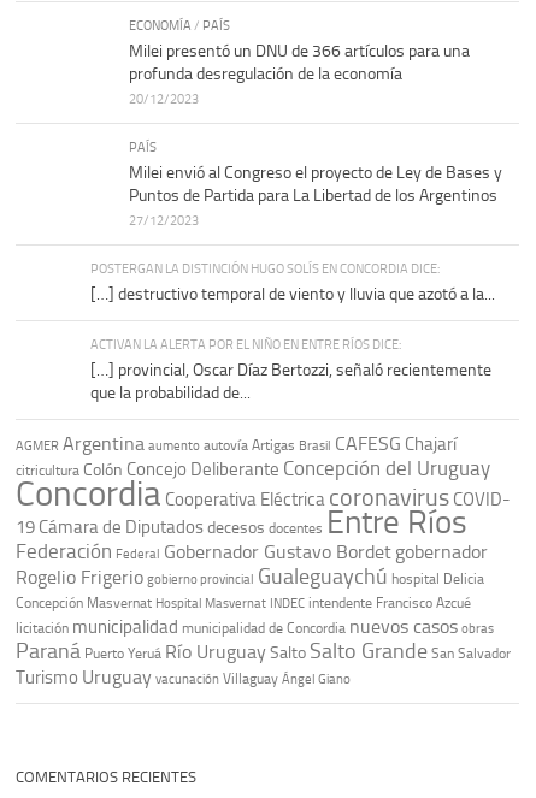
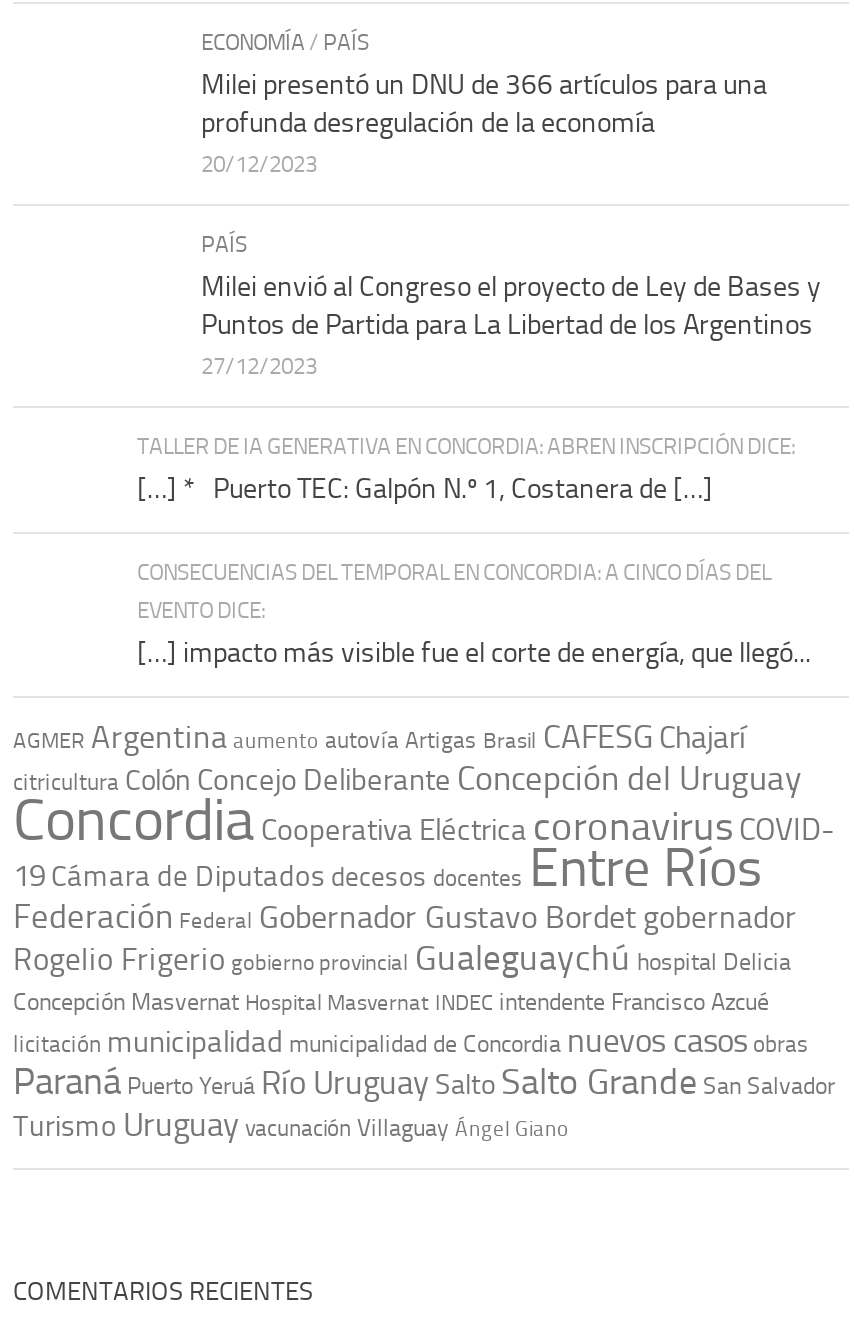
- POSTERGAN LA DISTINCIÓN HUGO SOLÍS EN CONCORDIA DICE:
- […] destructivo temporal de viento y lluvia que azotó a la...
+ TALLER DE IA GENERATIVA EN CONCORDIA: ABREN INSCRIPCIÓN DICE:
+ […] * Puerto TEC: Galpón N.º 1, Costanera de […]

- ACTIVAN LA ALERTA POR EL NIÑO EN ENTRE RÍOS DICE:
- […] provincial, Oscar Díaz Bertozzi, señaló recientemente
- que la probabilidad de...
+ CONSECUENCIAS DEL TEMPORAL EN CONCORDIA: A CINCO DÍAS DEL
+ EVENTO DICE:
+ […] impacto más visible fue el corte de energía, que llegó...
